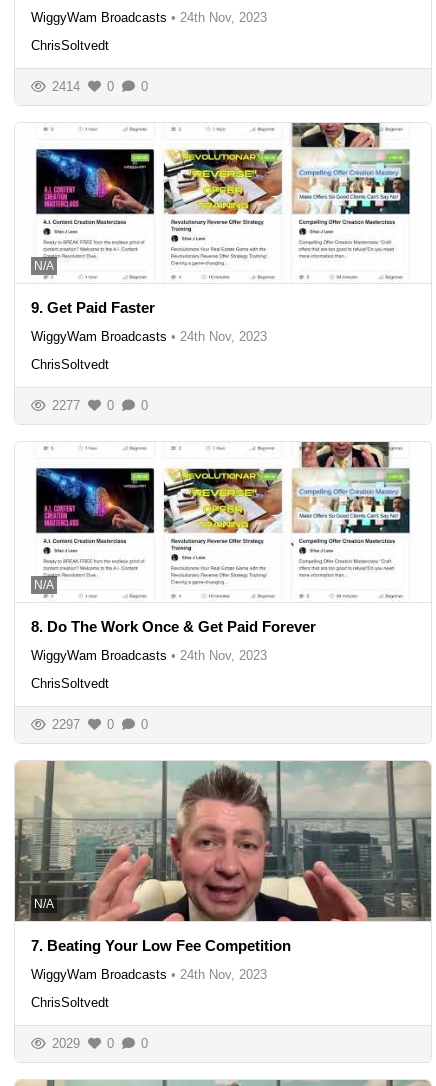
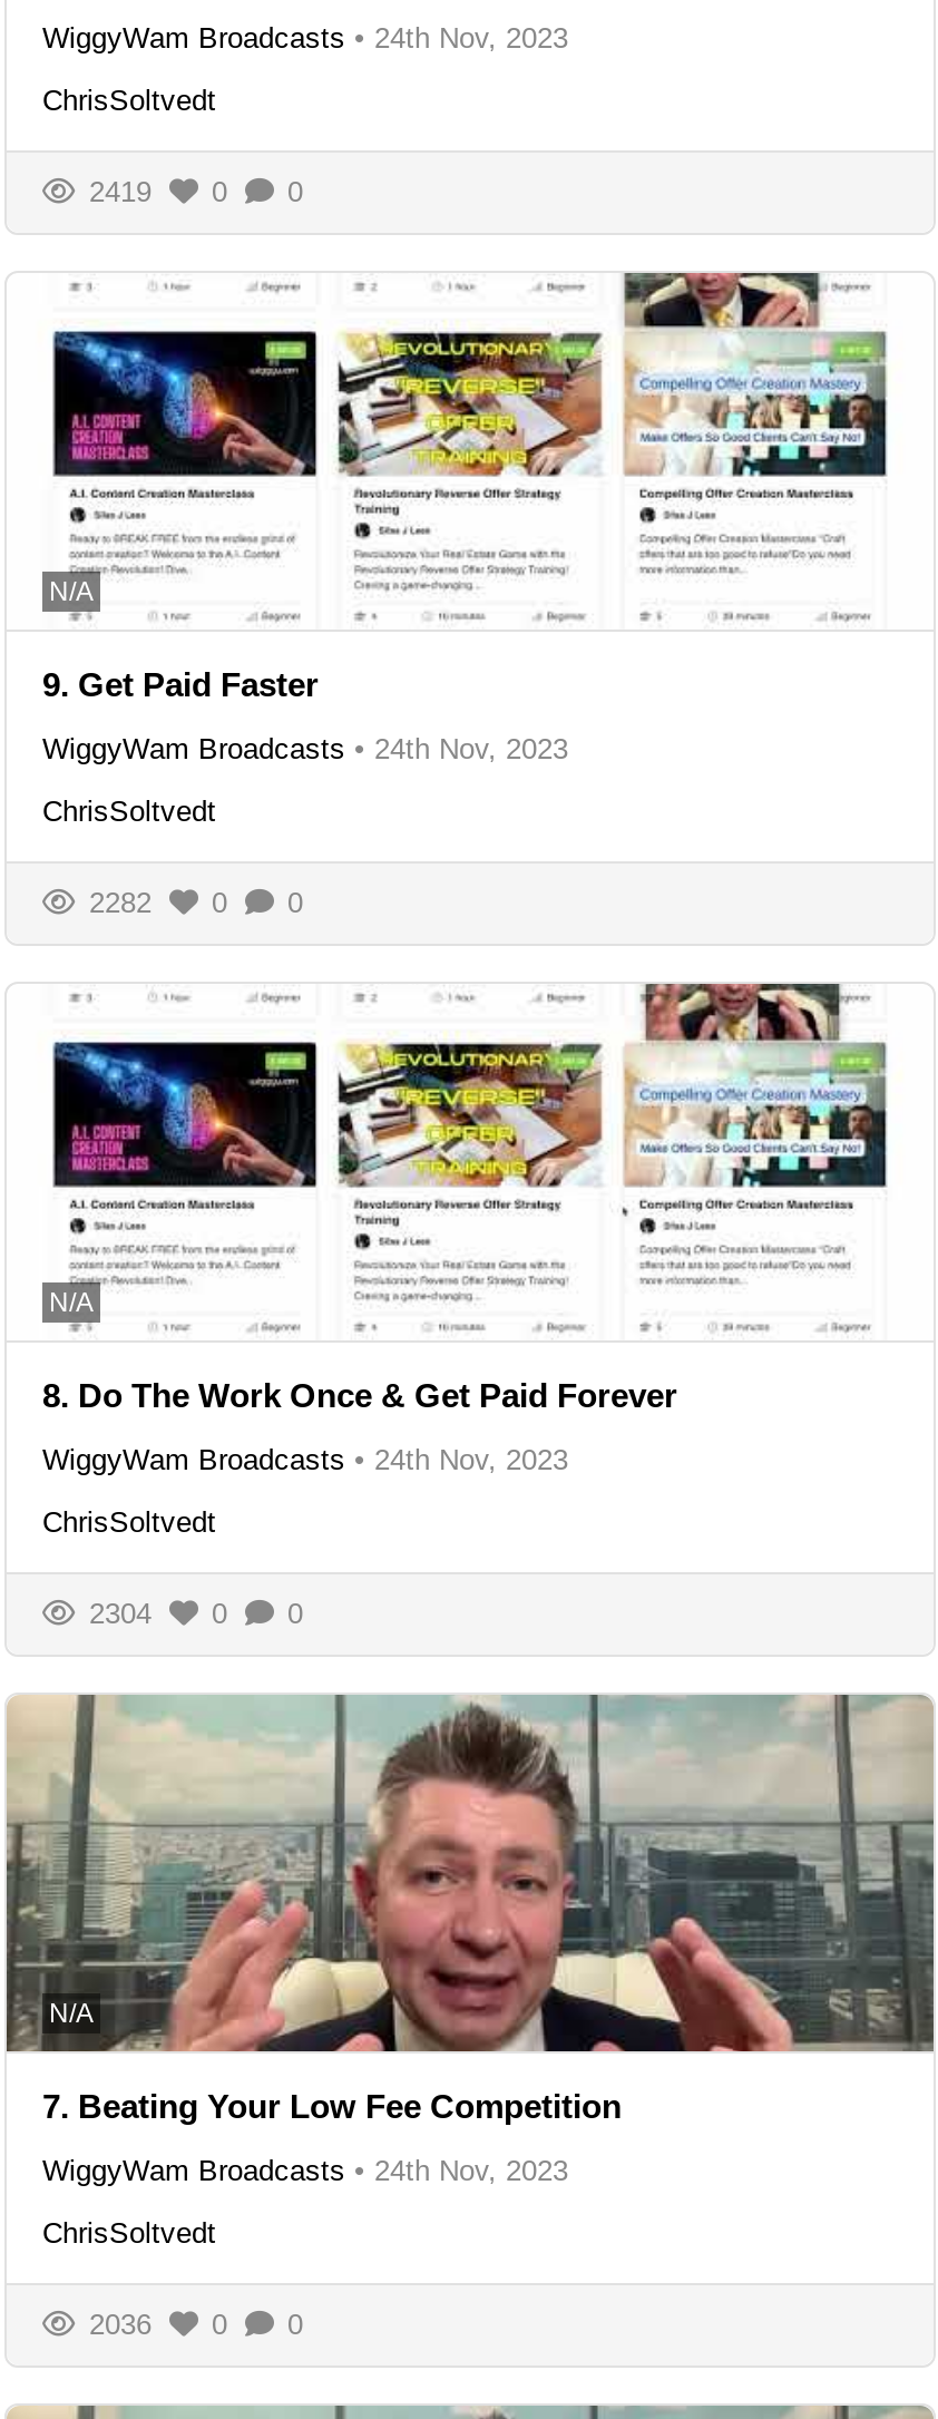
- 2414 0 0
+ 2419 0 0

- 2277 0 0
+ 2282 0 0

- 2297 0 0
+ 2304 0 0

- 2029 0 0
+ 2036 0 0
